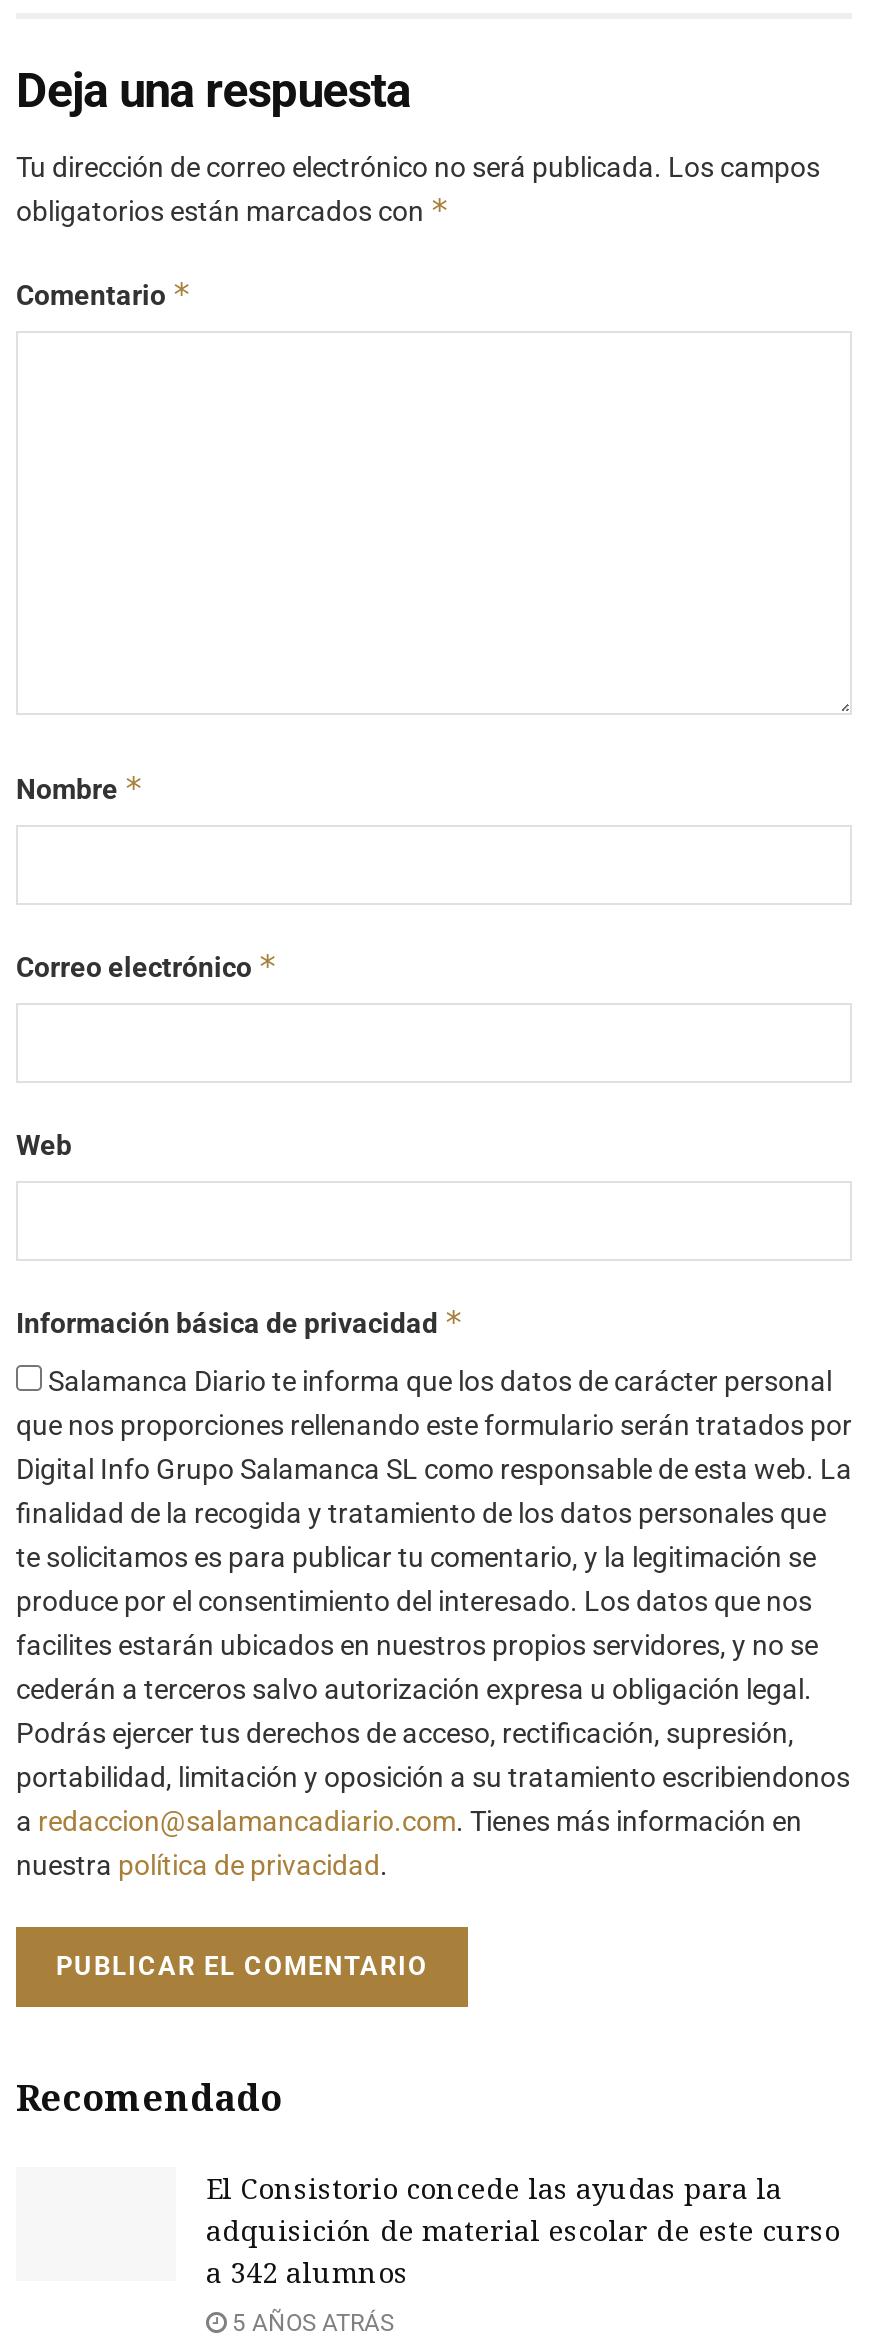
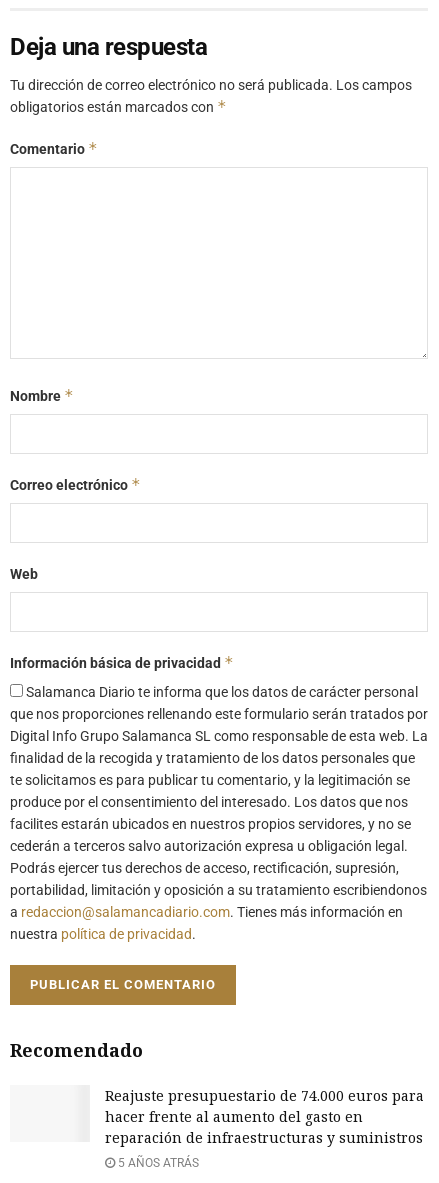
- El Consistorio concede las ayudas para la
- adquisición de material escolar de este curso
- a 342 alumnos
+ Reajuste presupuestario de 74.000 euros para
+ hacer frente al aumento del gasto en
+ reparación de infraestructuras y suministros
